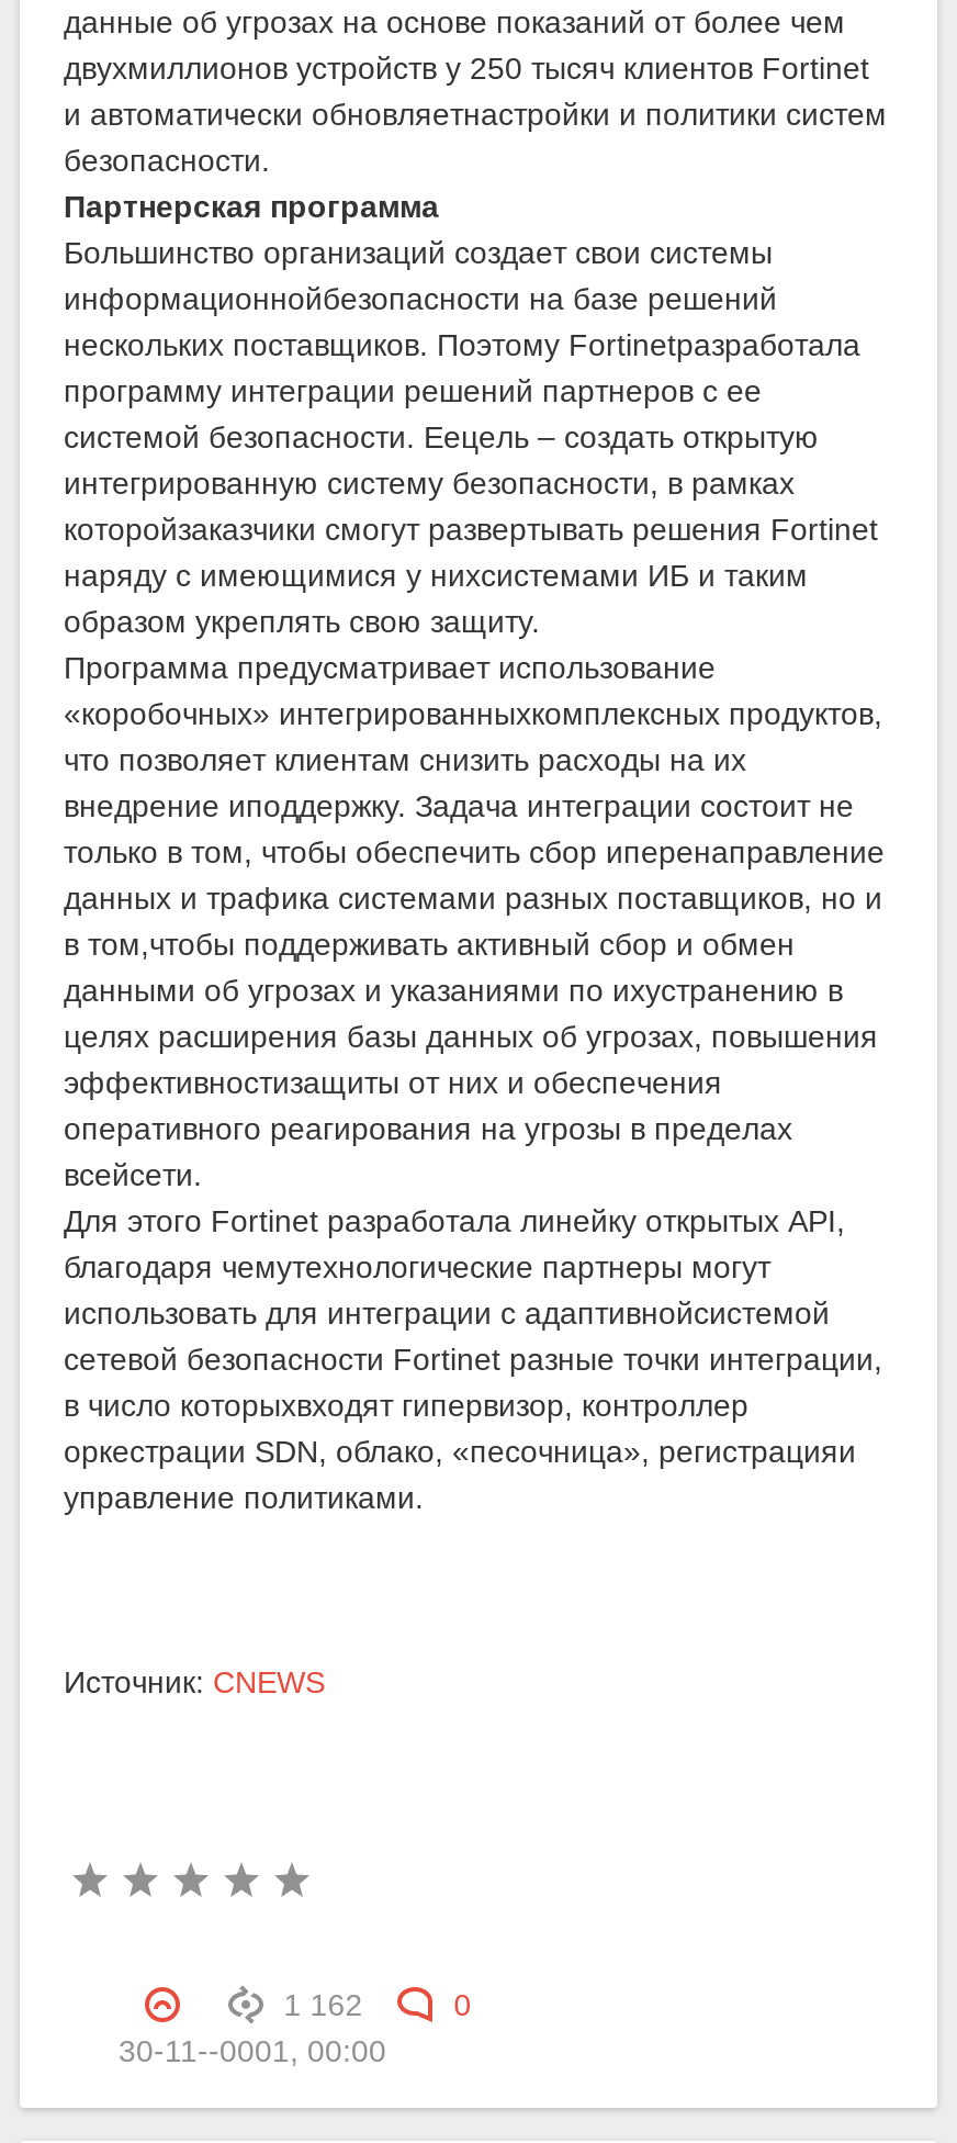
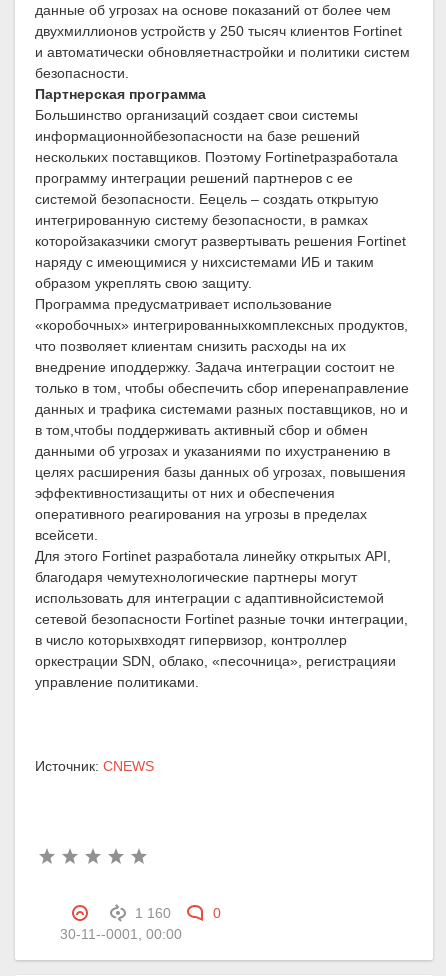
- 1 162
+ 1 160
